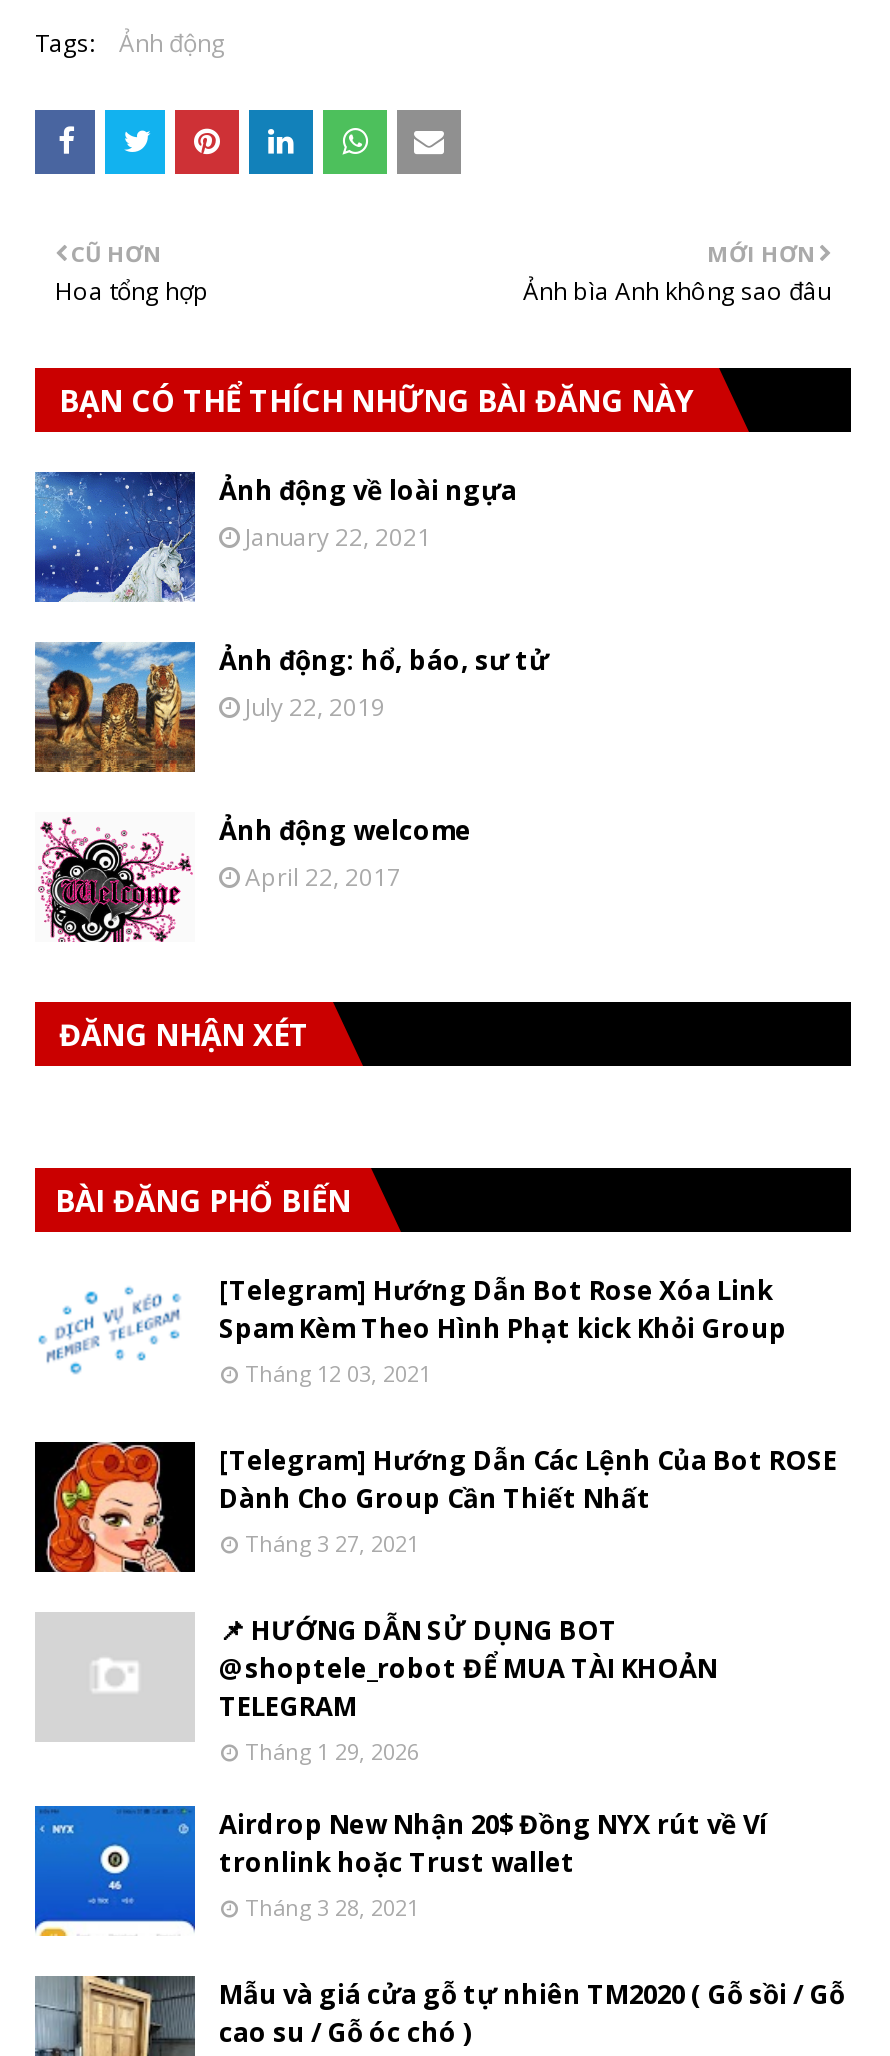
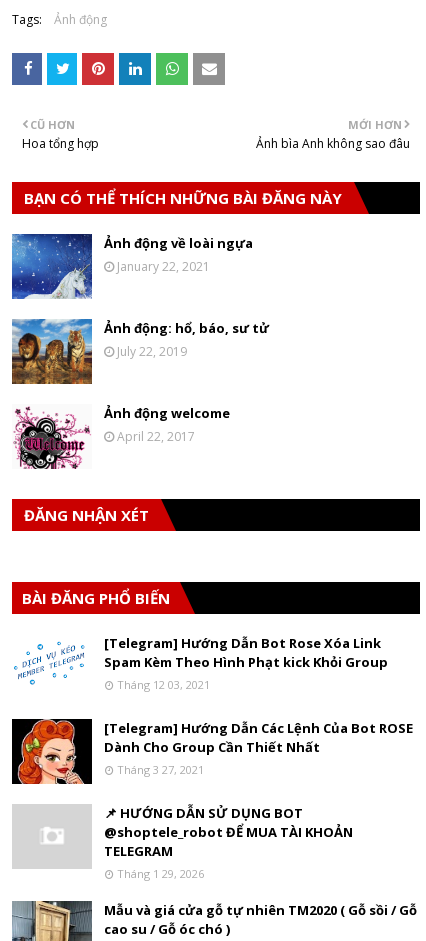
- [image]
- Airdrop New Nhận 20$ Đồng NYX rút về Ví
- tronlink hoặc Trust wallet
- Tháng 3 28, 2021
